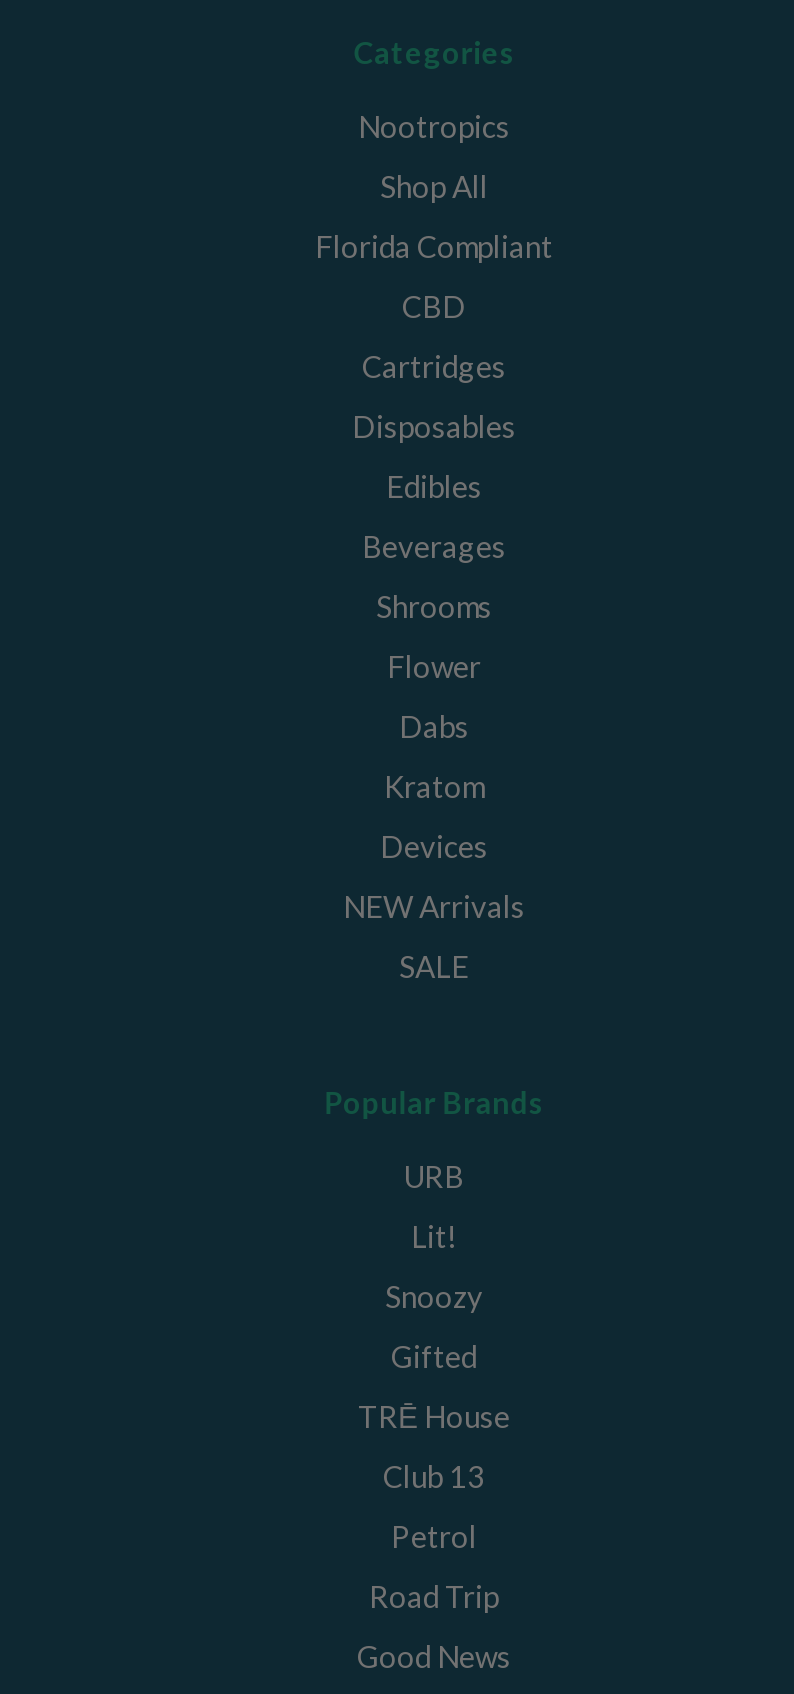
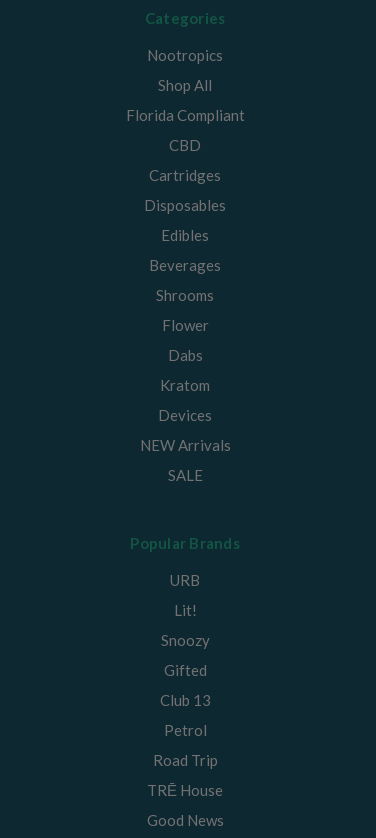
moved down: TRĒ House

moved up: Club 13 | Petrol | Road Trip
